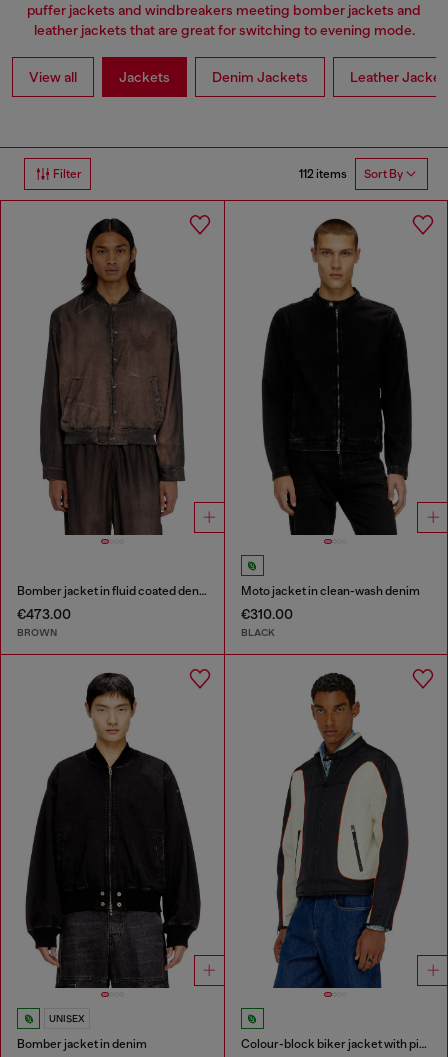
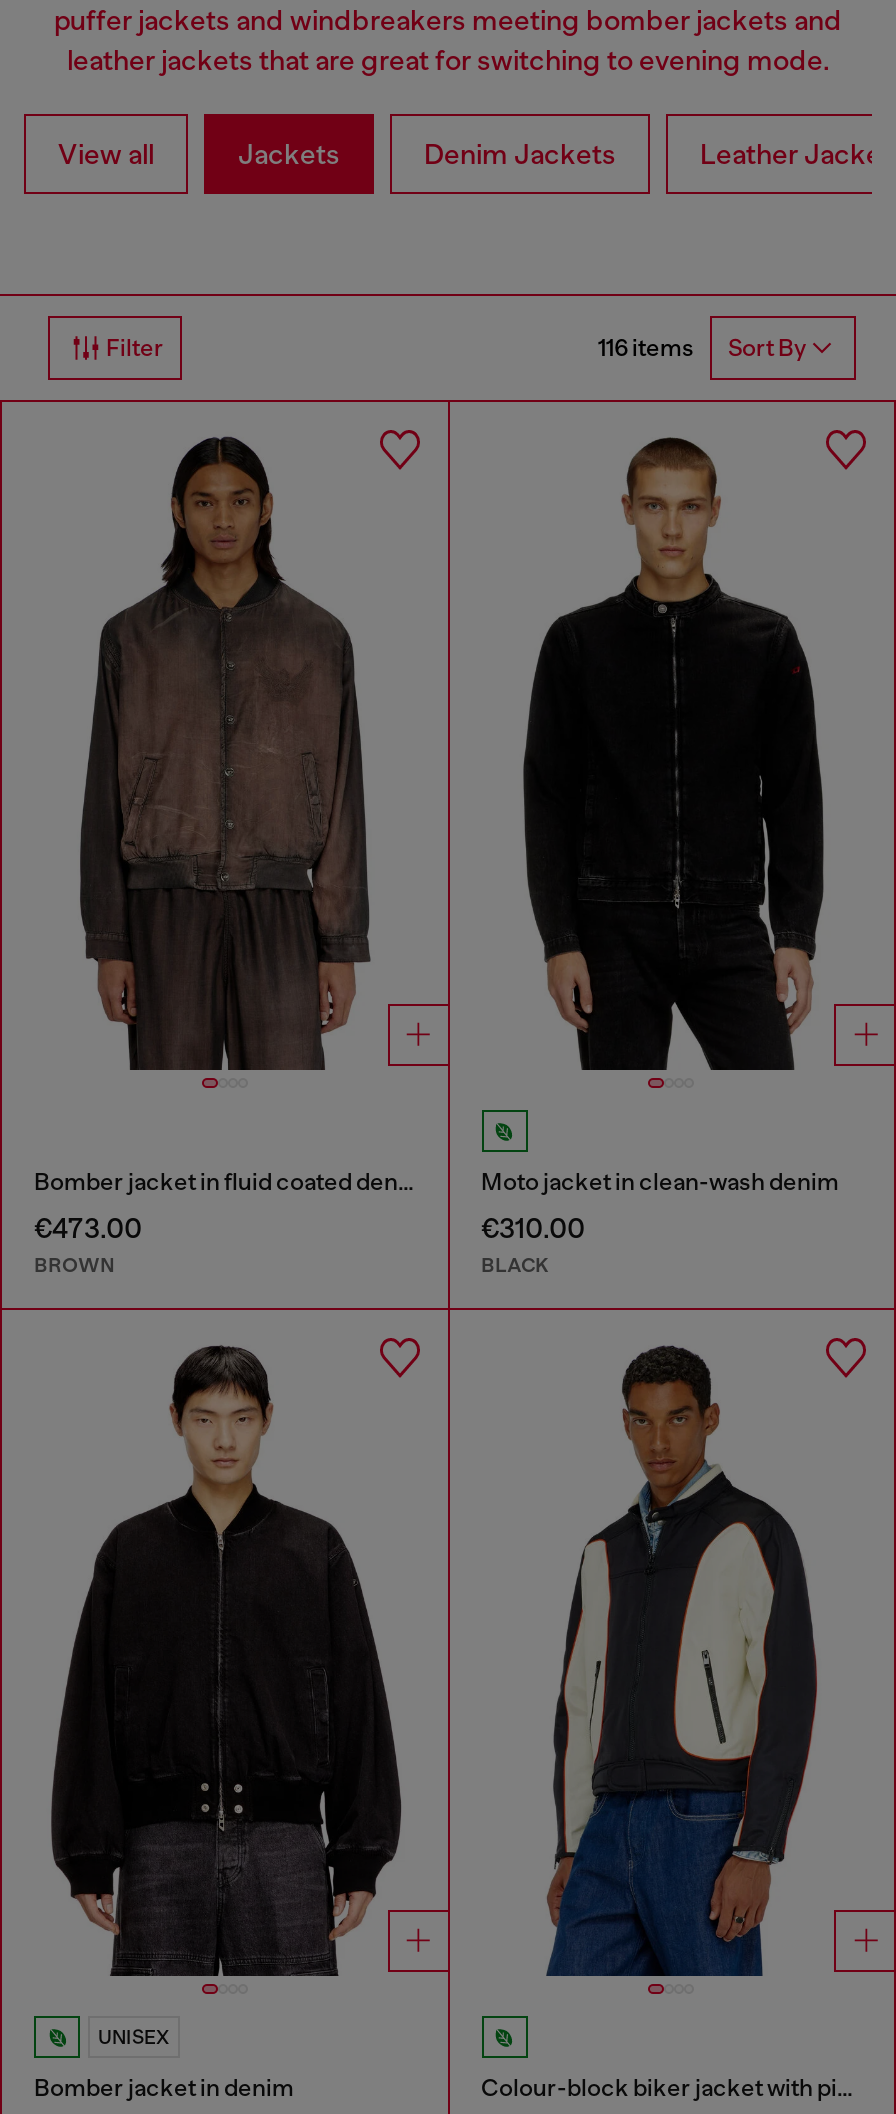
- 112 items Sort By
+ 116 items Sort By
